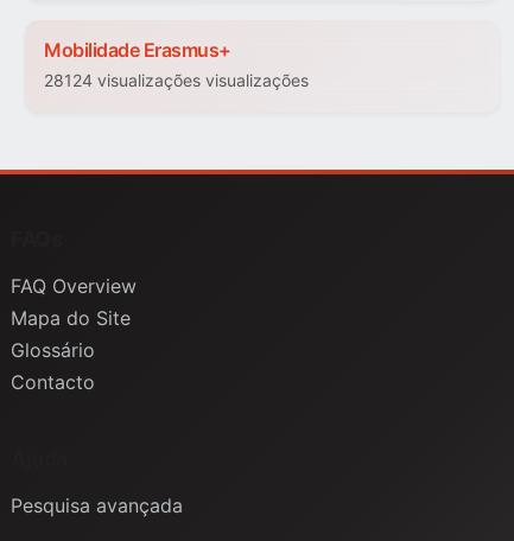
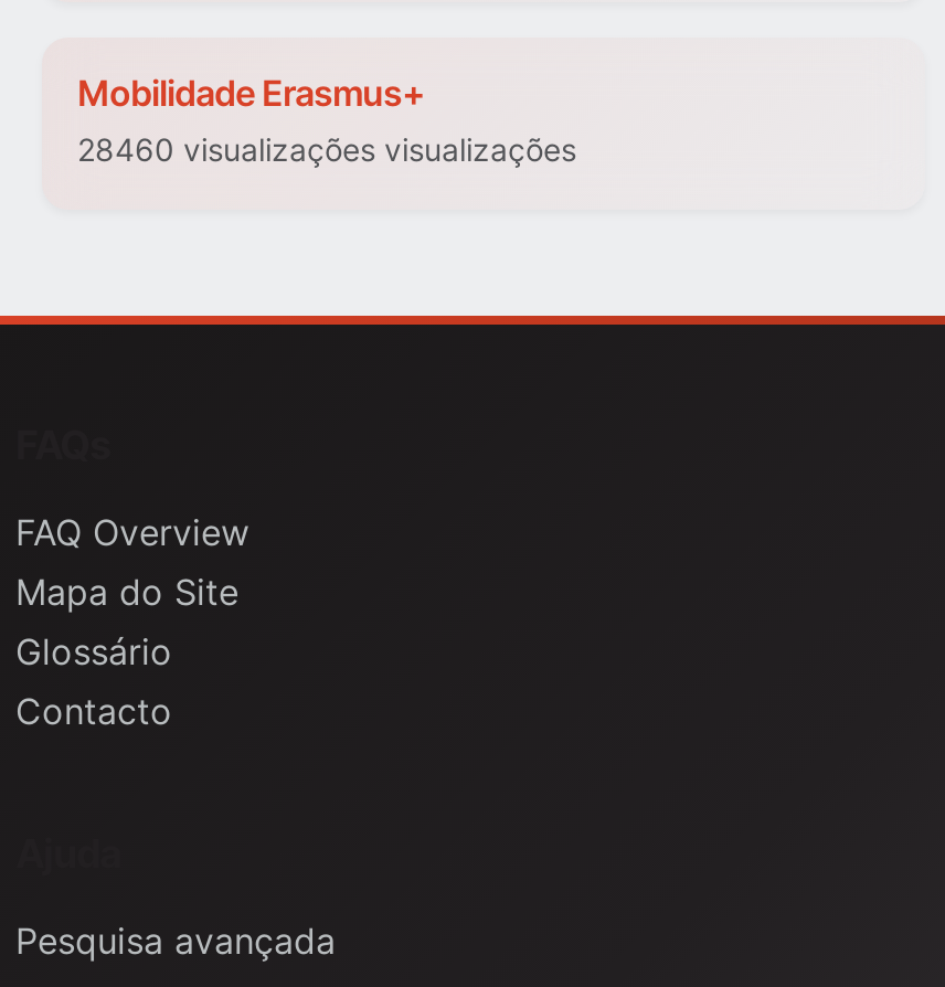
- 28124 visualizações visualizações
+ 28460 visualizações visualizações
